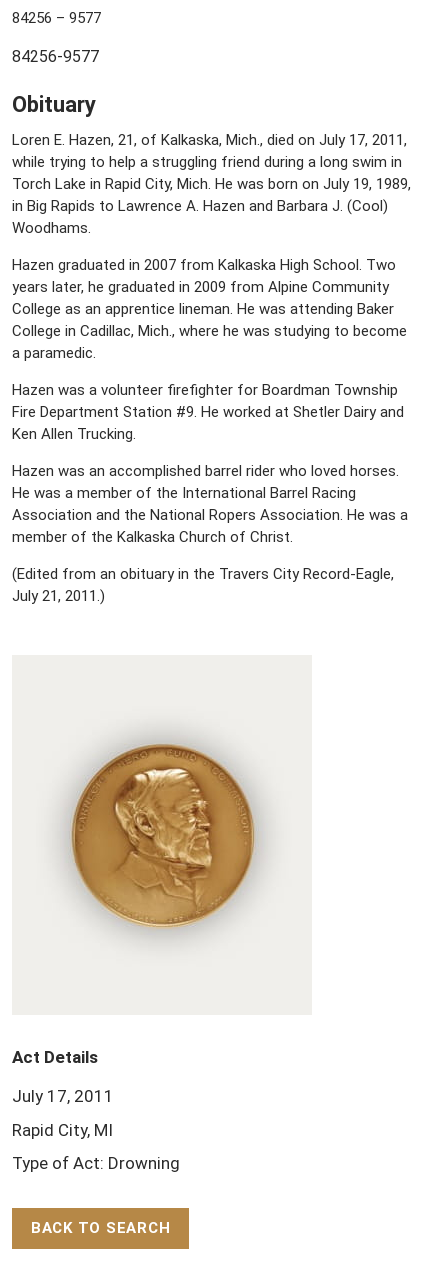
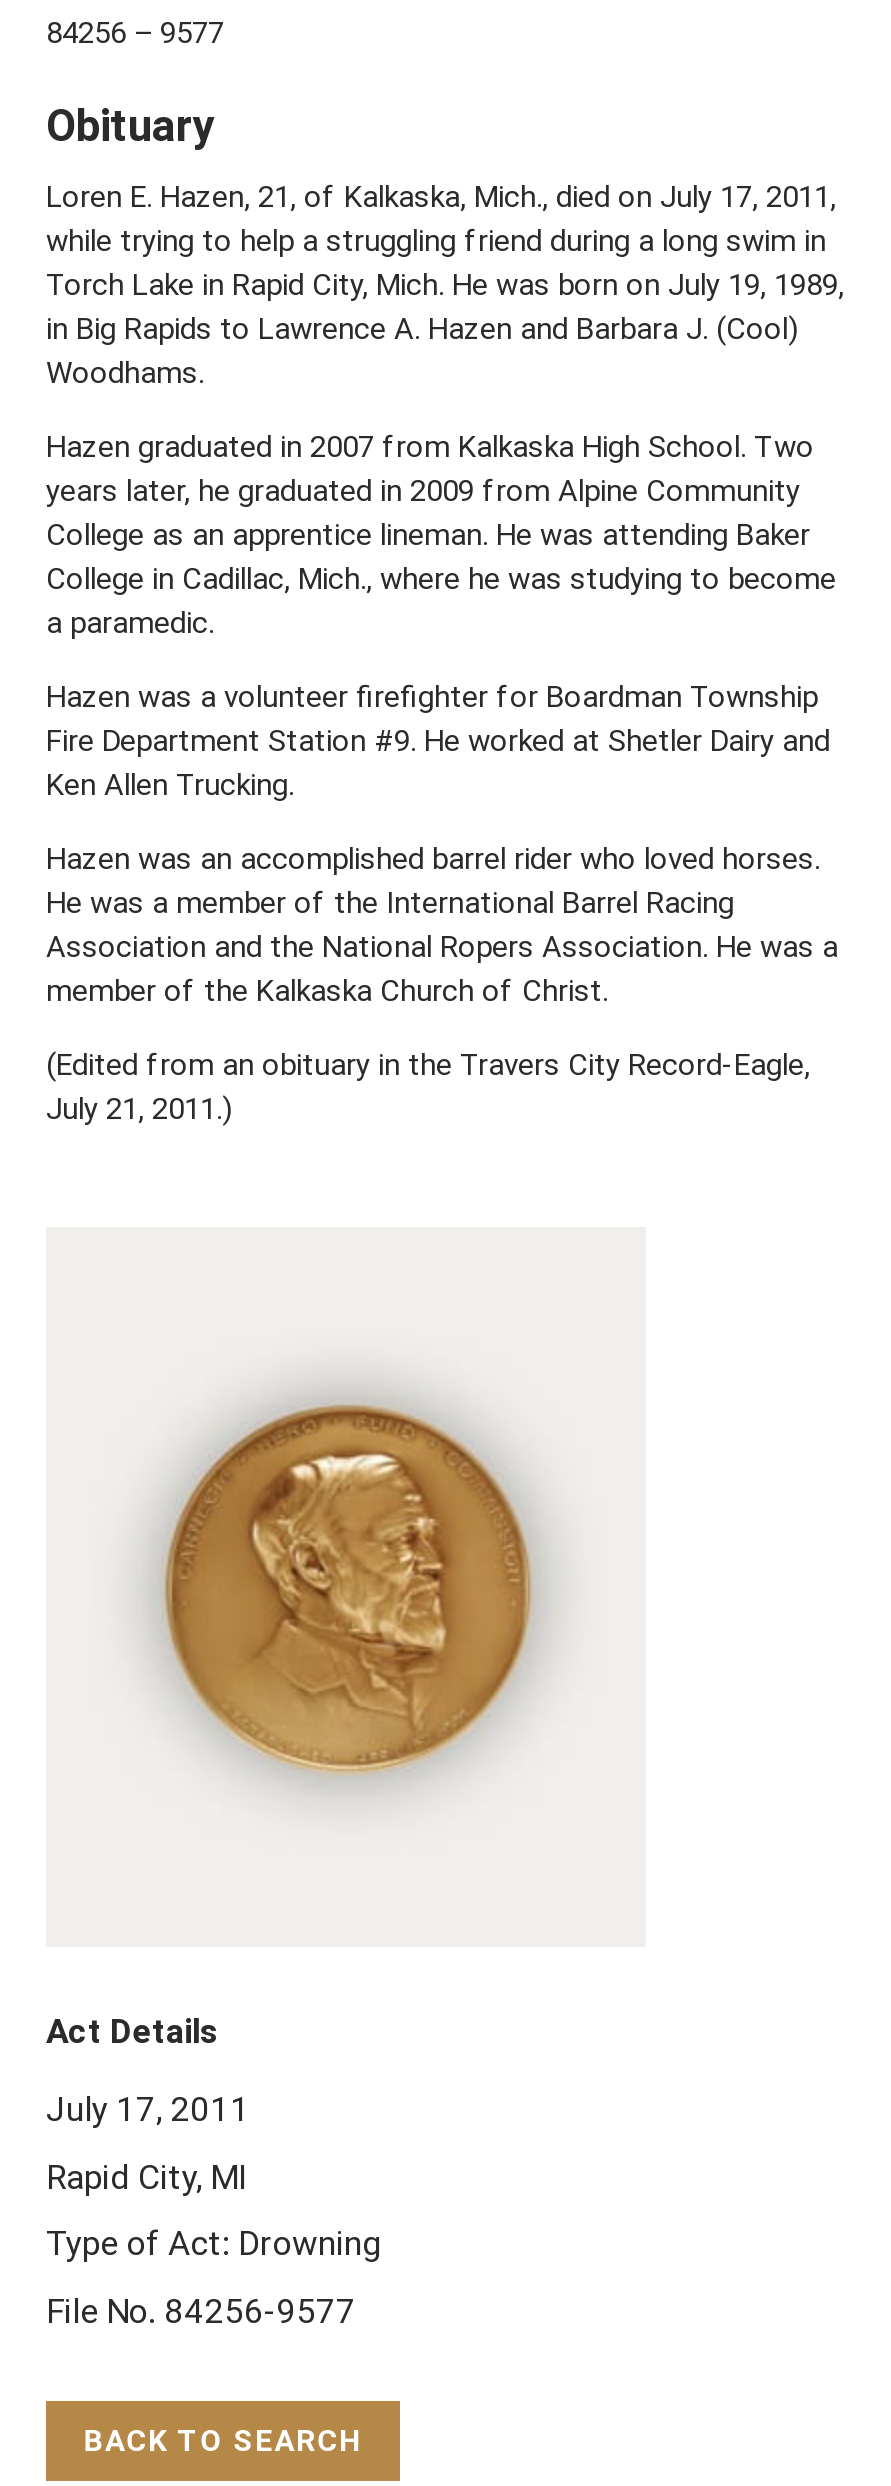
- 84256-9577

moved up: [image] | Obituary | Loren E. Hazen, 21, of Kalkaska, Mich., died on July 17, 2011, | ... | Rapid City, MI | Type of Act: Drowning

+ File No. 84256-9577
